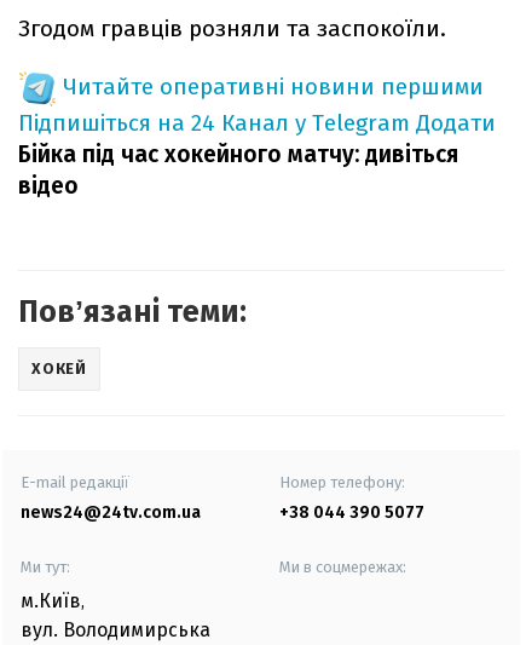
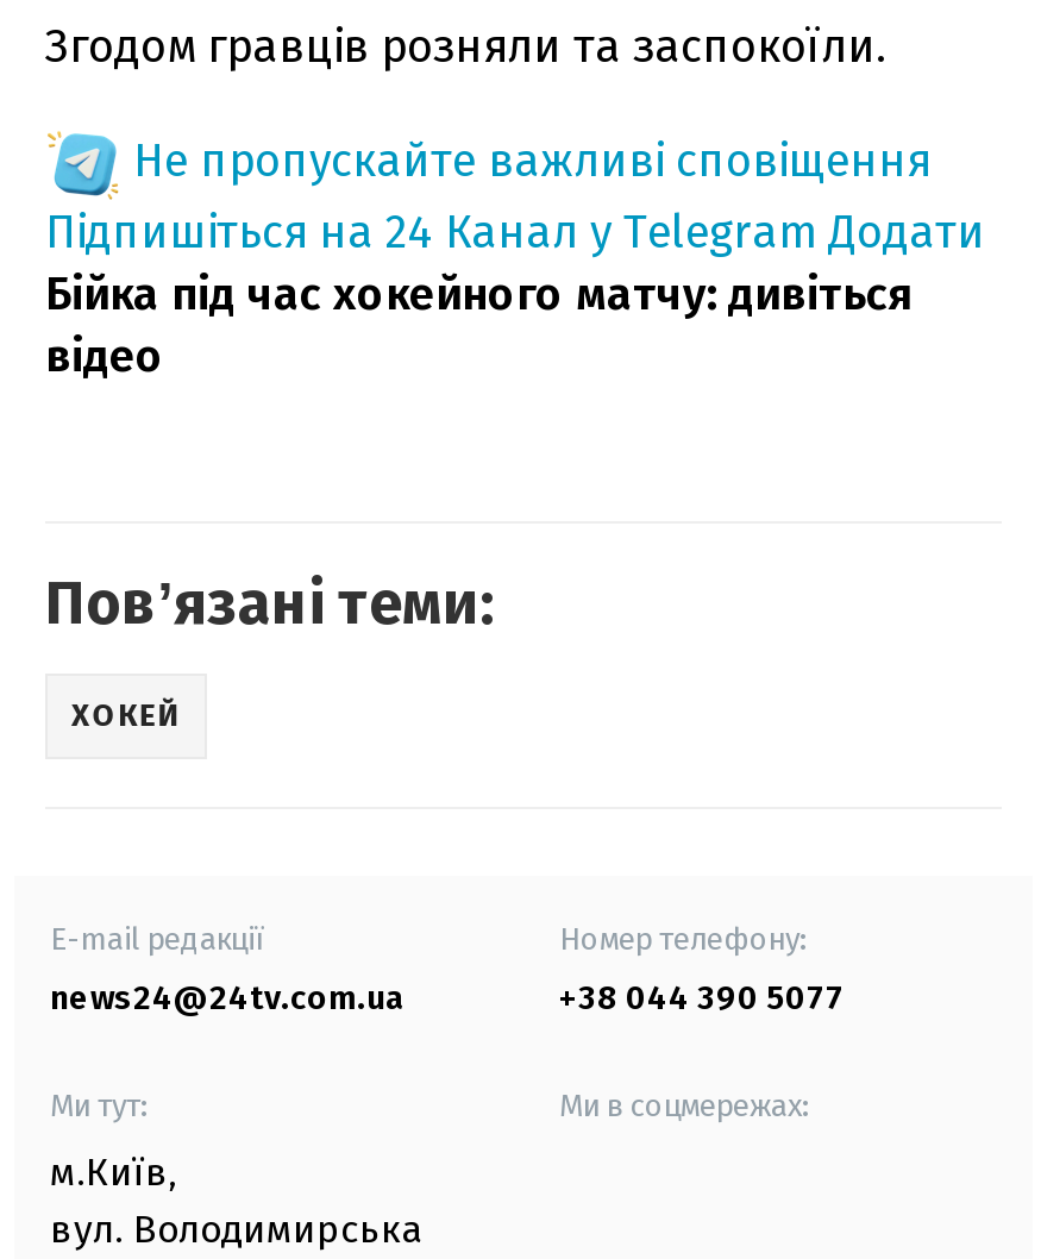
- Читайте оперативні новини першими
+ Не пропускайте важливі сповіщення
